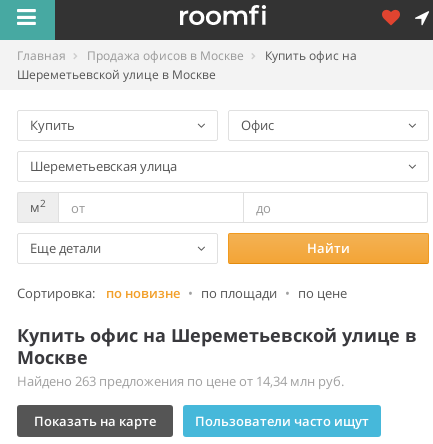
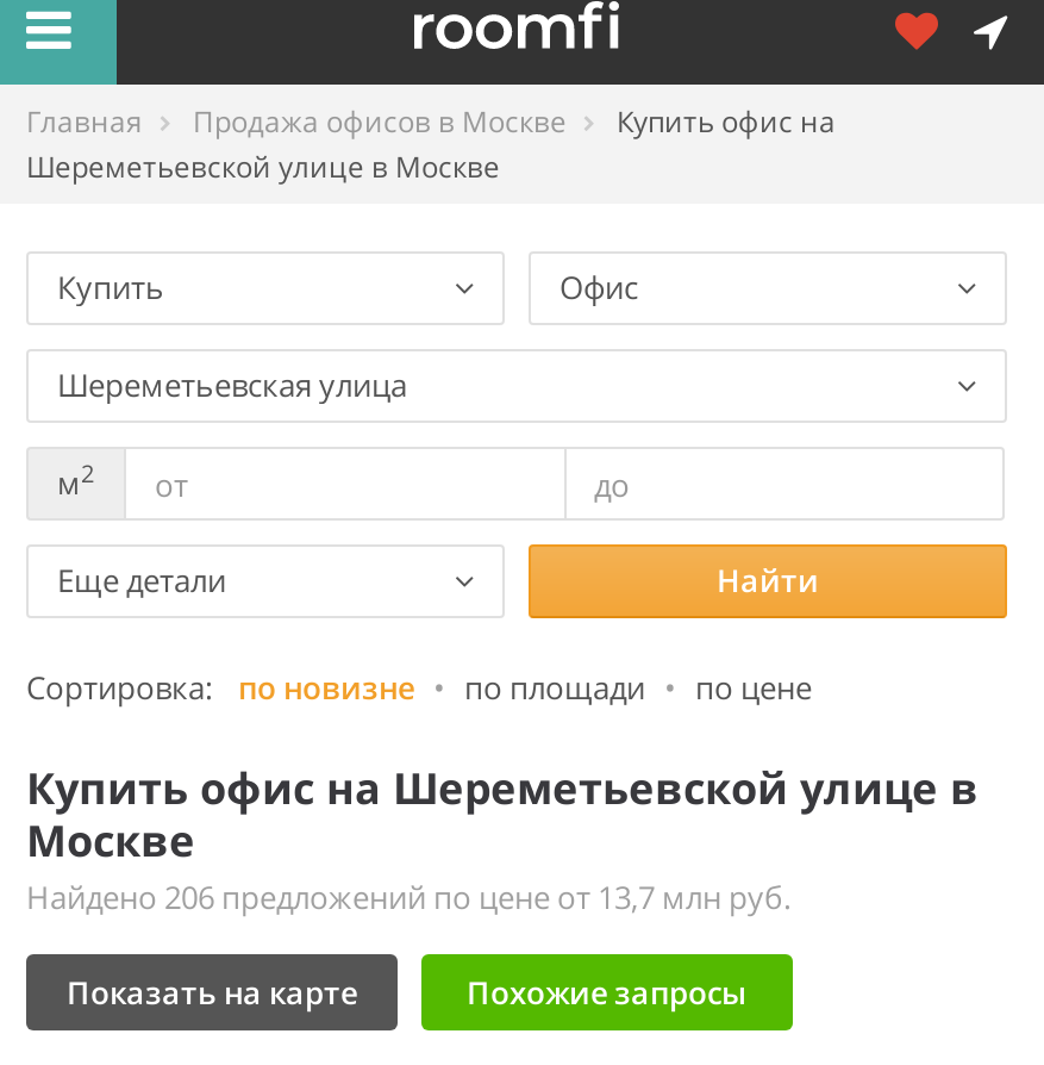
- Найдено 263 предложения по цене от 14,34 млн руб.
+ Найдено 206 предложений по цене от 13,7 млн руб.

- Пользователи часто ищут
+ Похожие запросы
